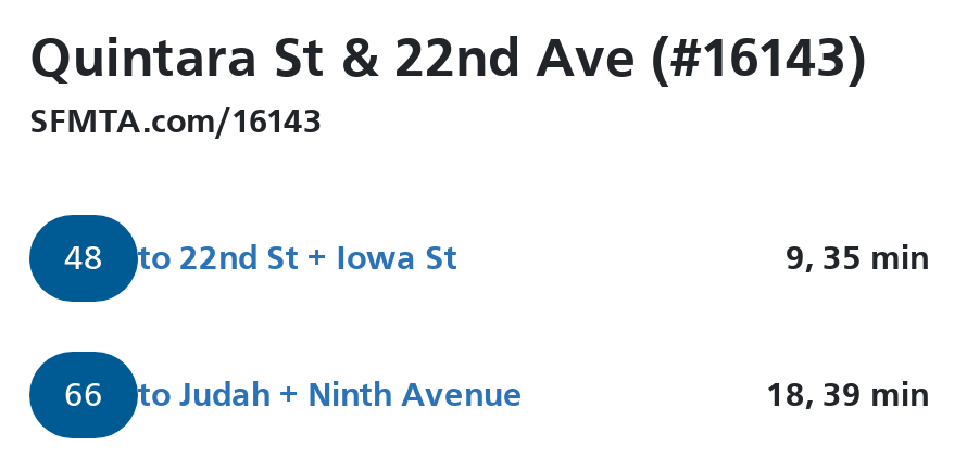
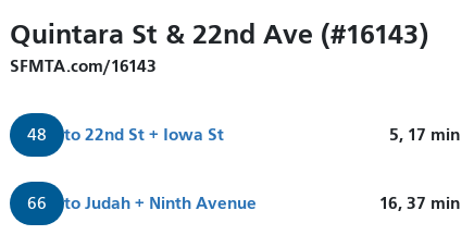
- 9, 35 min
+ 5, 17 min

- 18, 39 min
+ 16, 37 min
